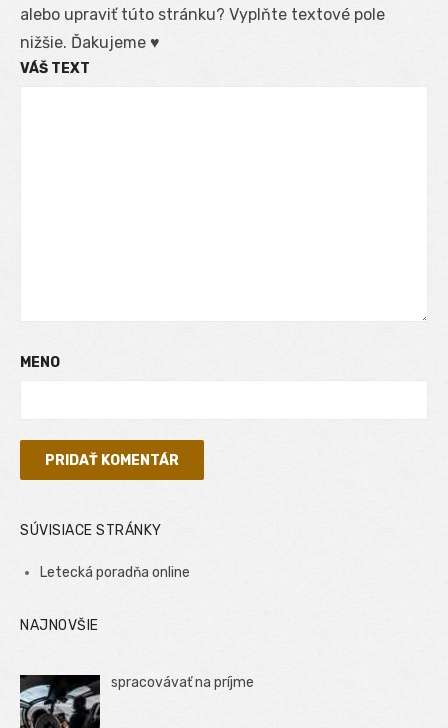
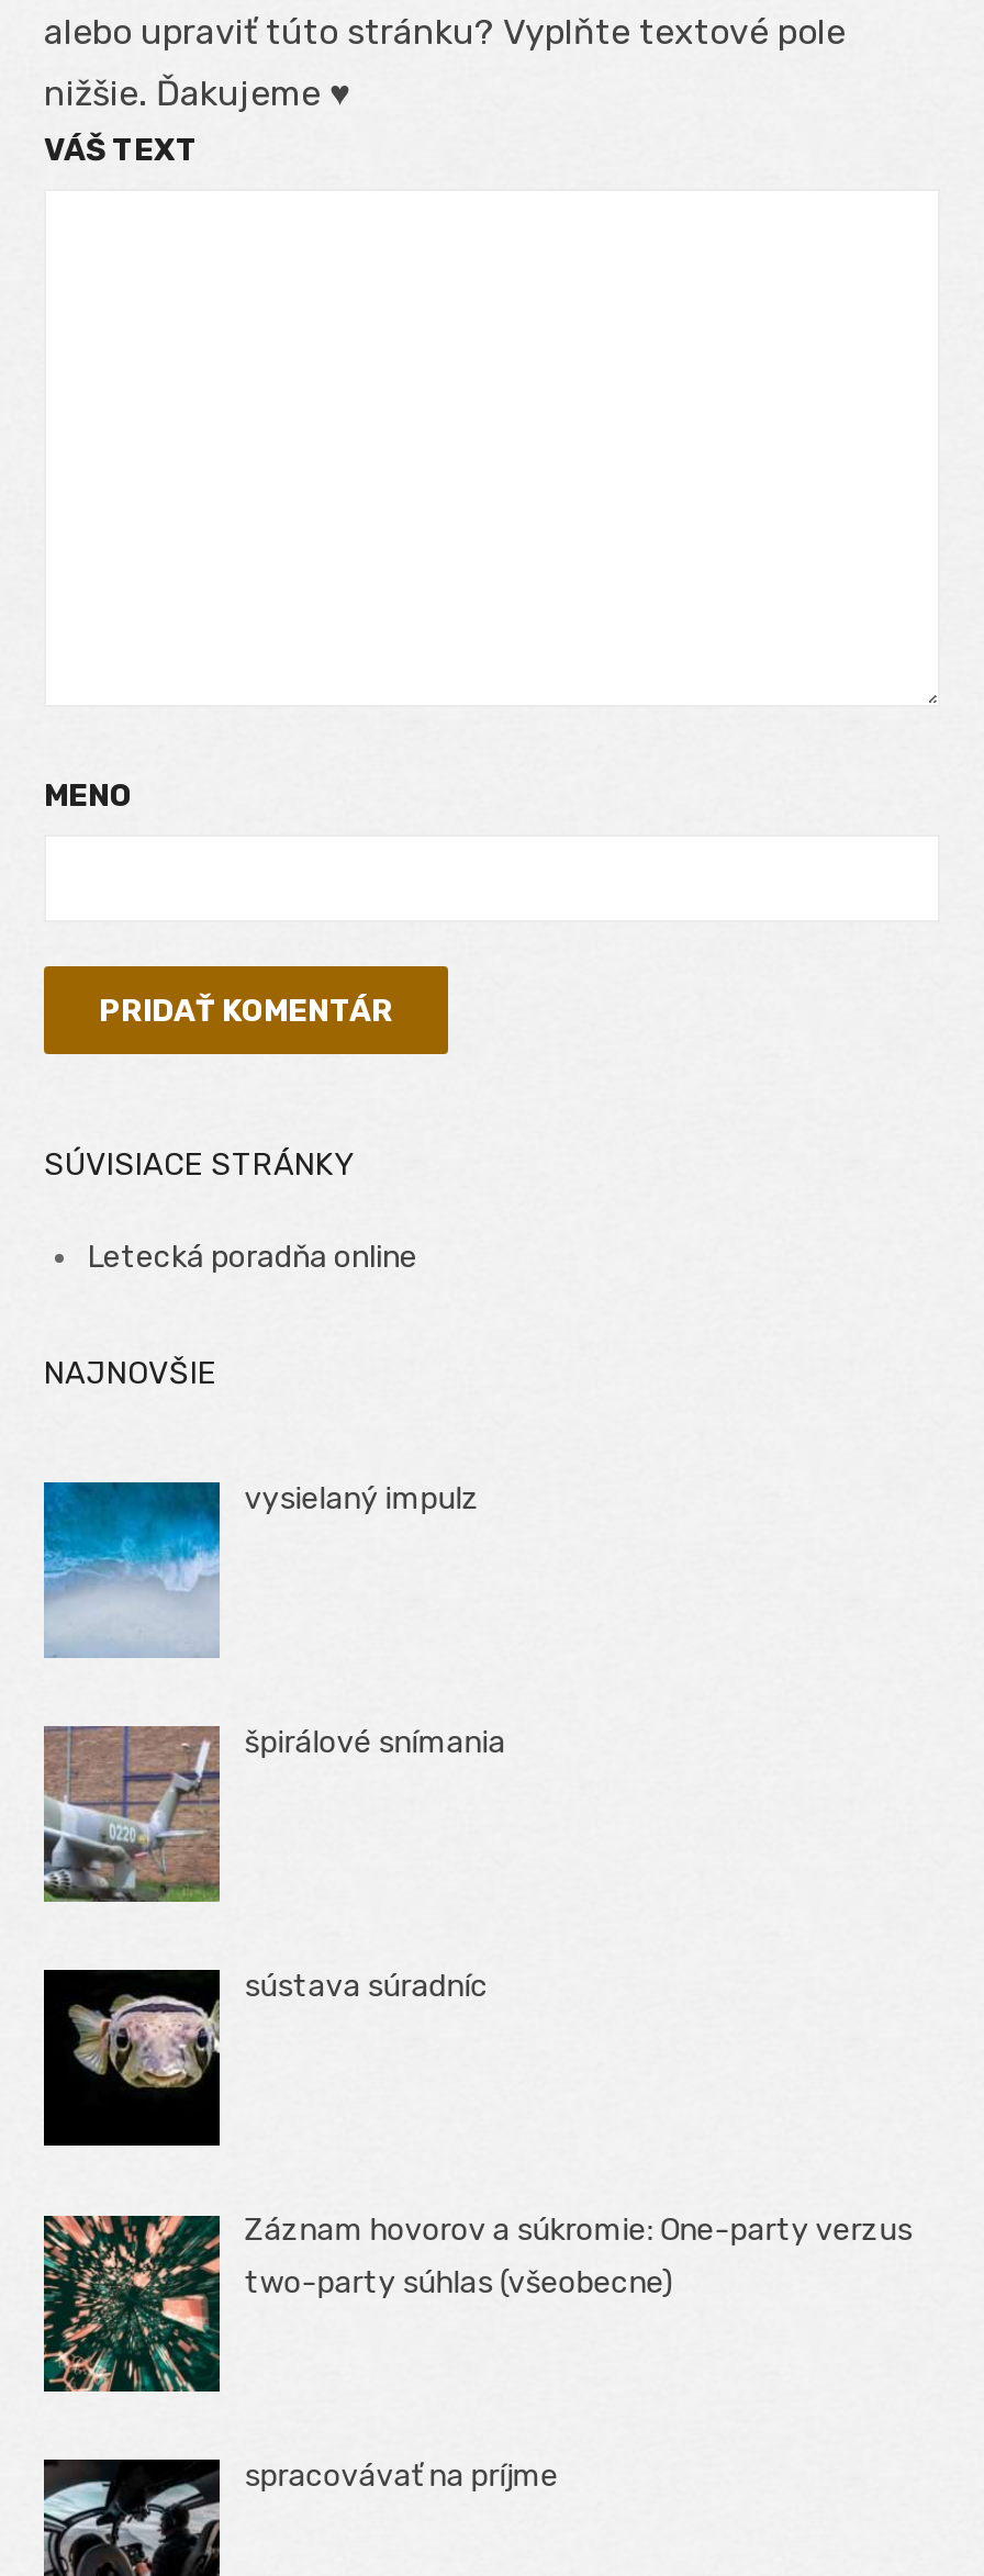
+ [image]
+ vysielaný impulz

+ [image]
+ špirálové snímania

+ [image]
+ Záznam hovorov a súkromie: One-party verzus
+ two-party súhlas (všeobecne)

+ [image]
+ sústava súradníc
